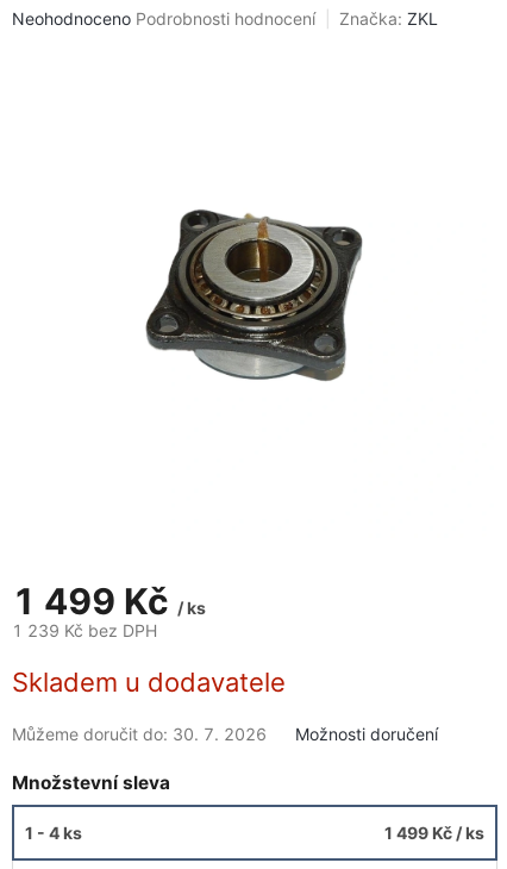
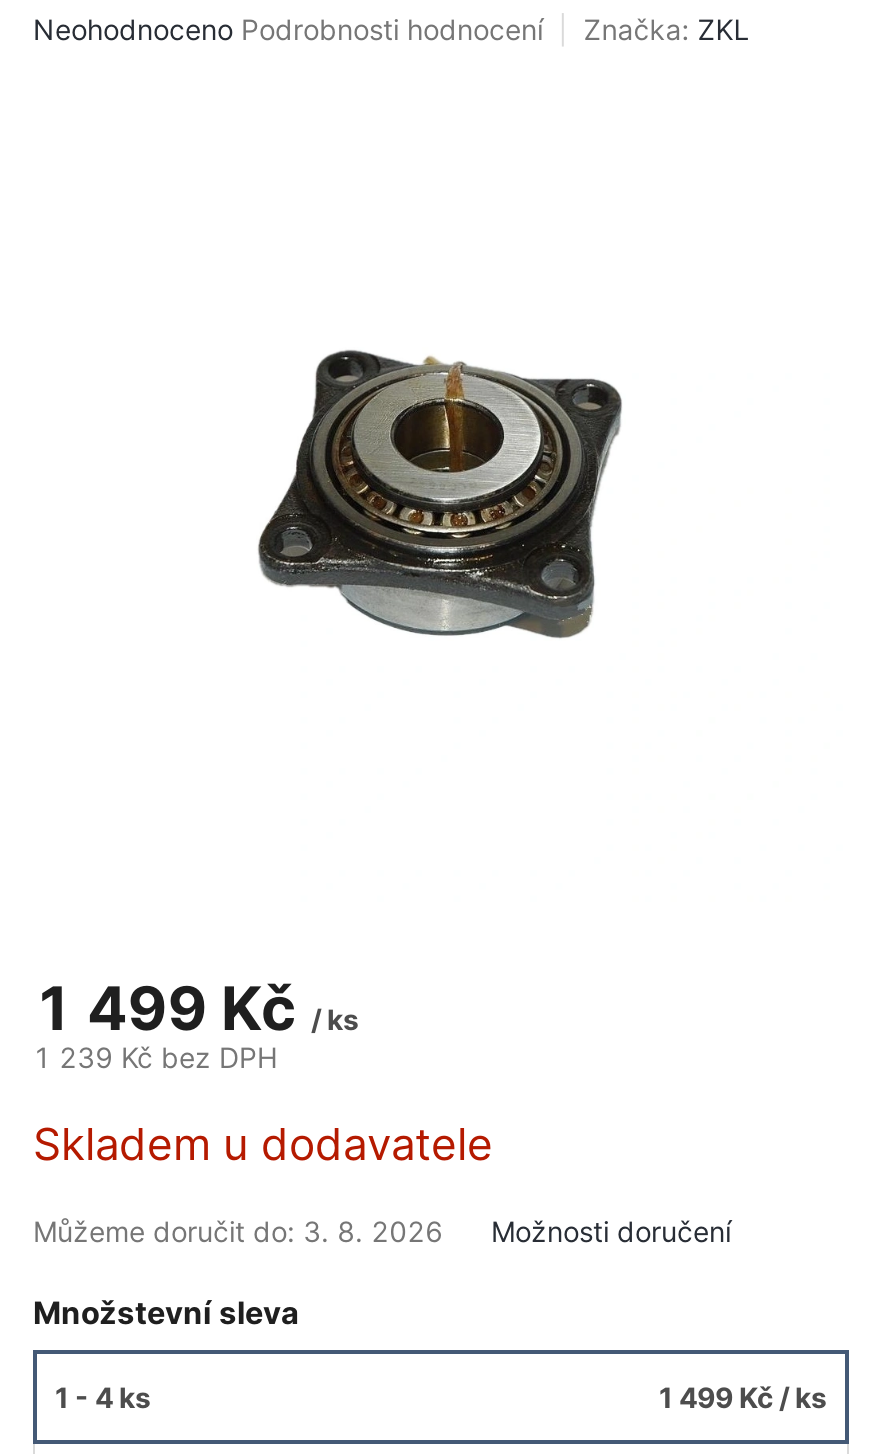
- Můžeme doručit do: 30. 7. 2026
+ Můžeme doručit do: 3. 8. 2026
